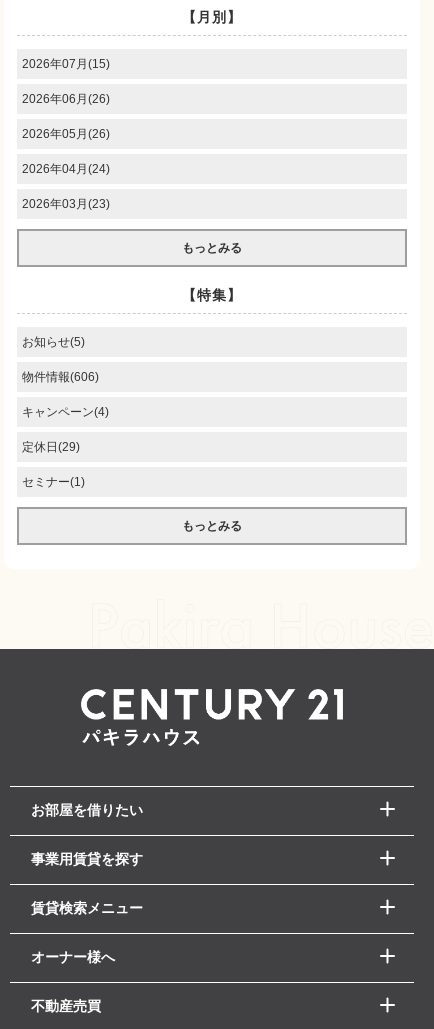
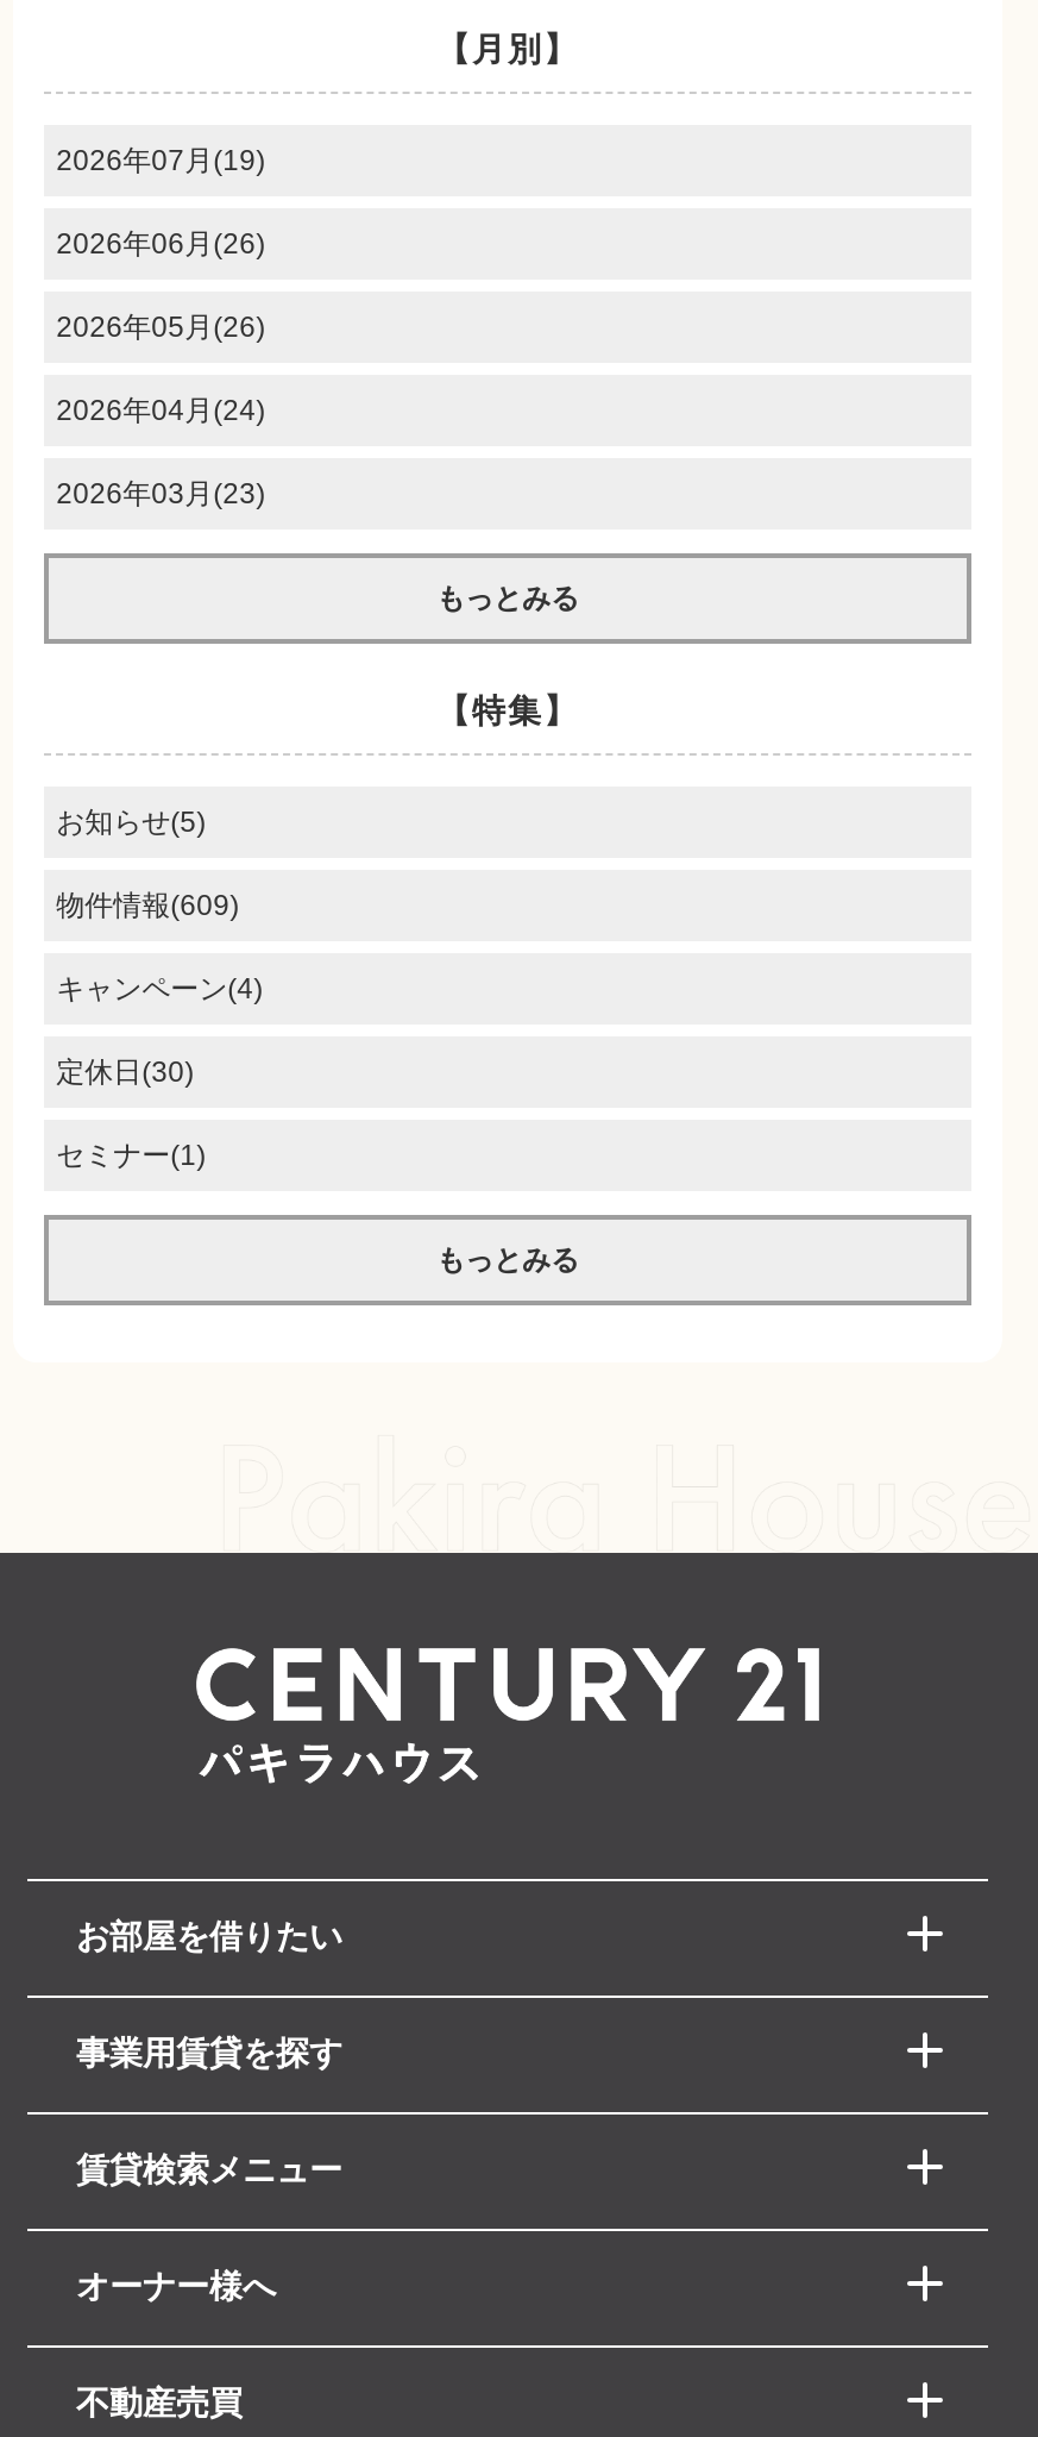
- 2026年07月(15)
+ 2026年07月(19)

- 物件情報(606)
+ 物件情報(609)

- 定休日(29)
+ 定休日(30)
